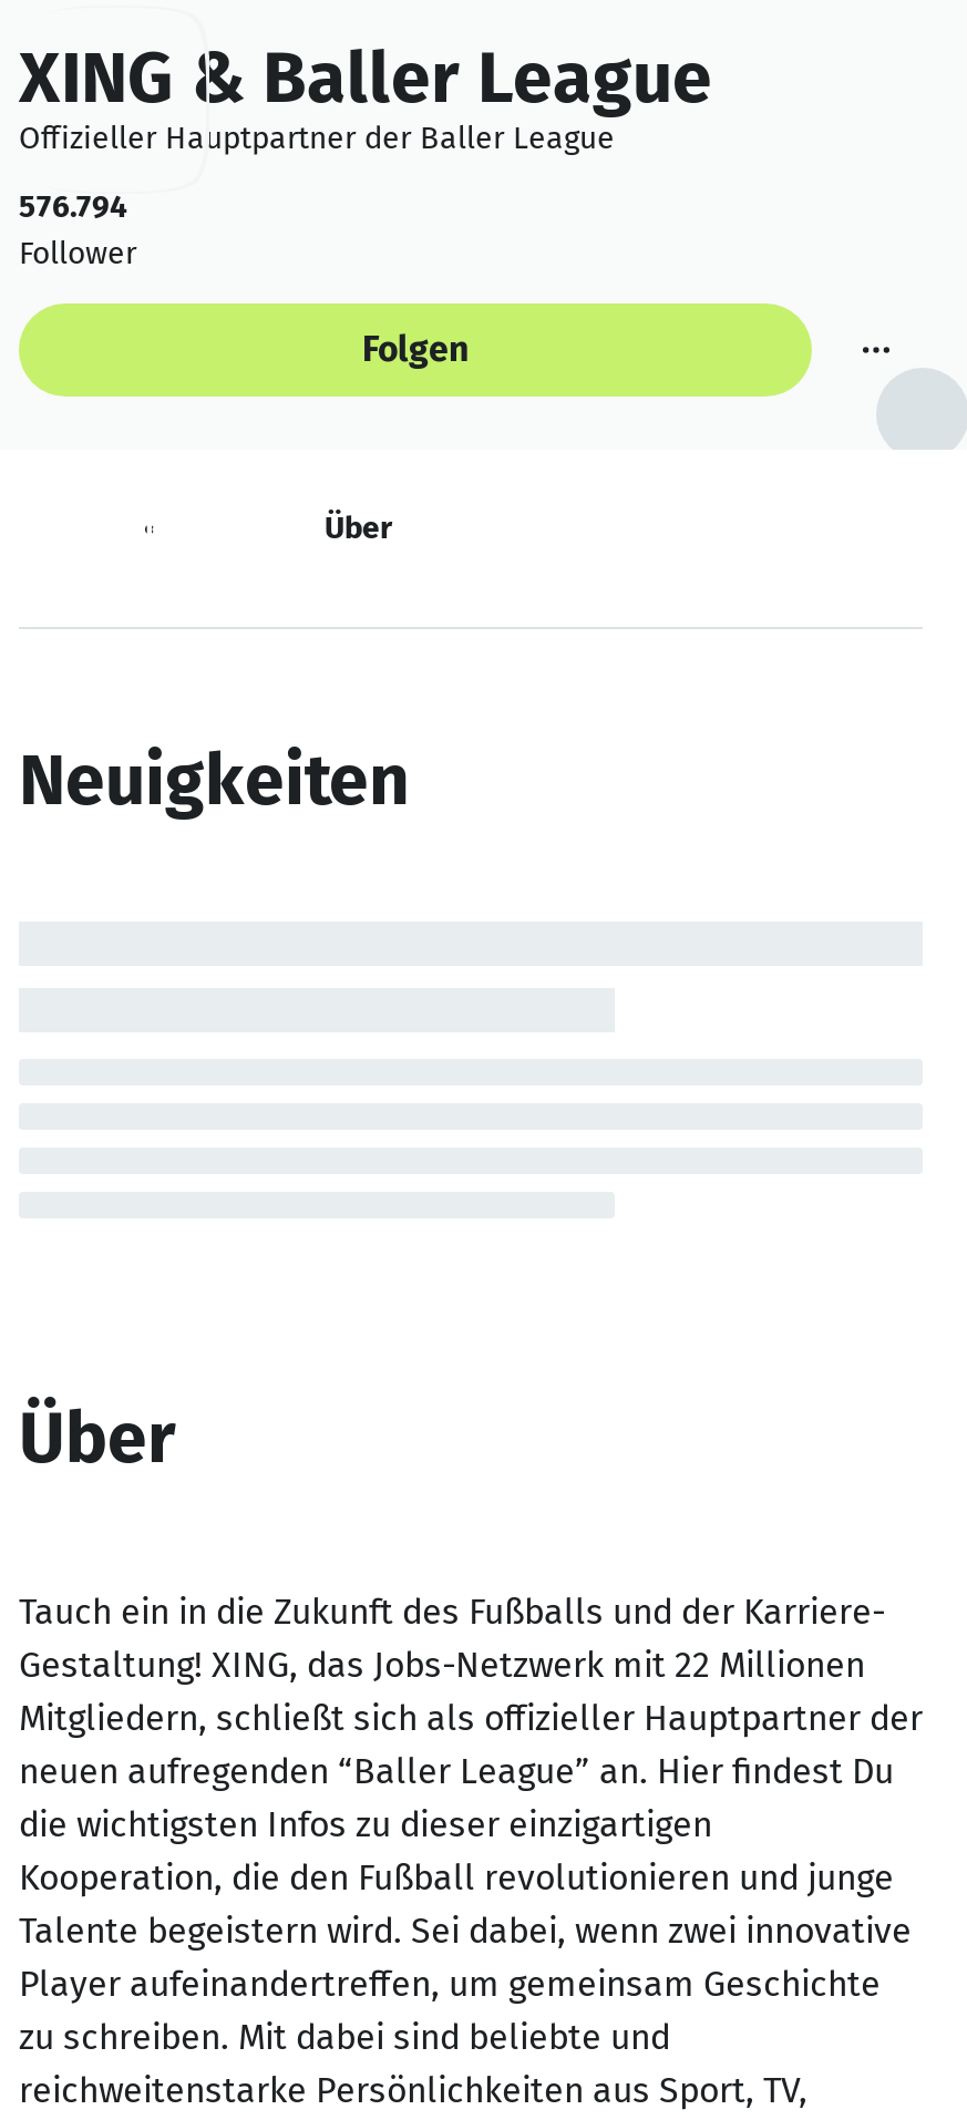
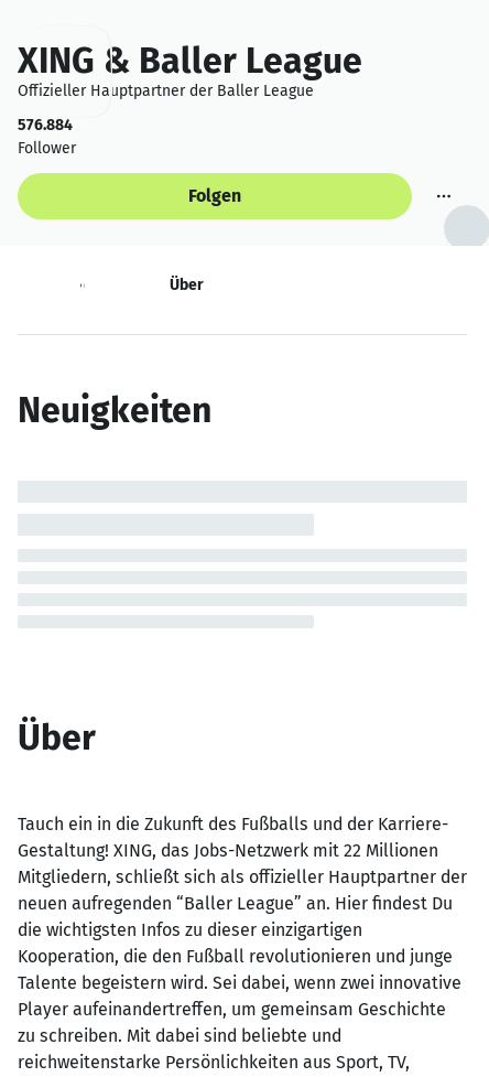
- 576.794
+ 576.884
